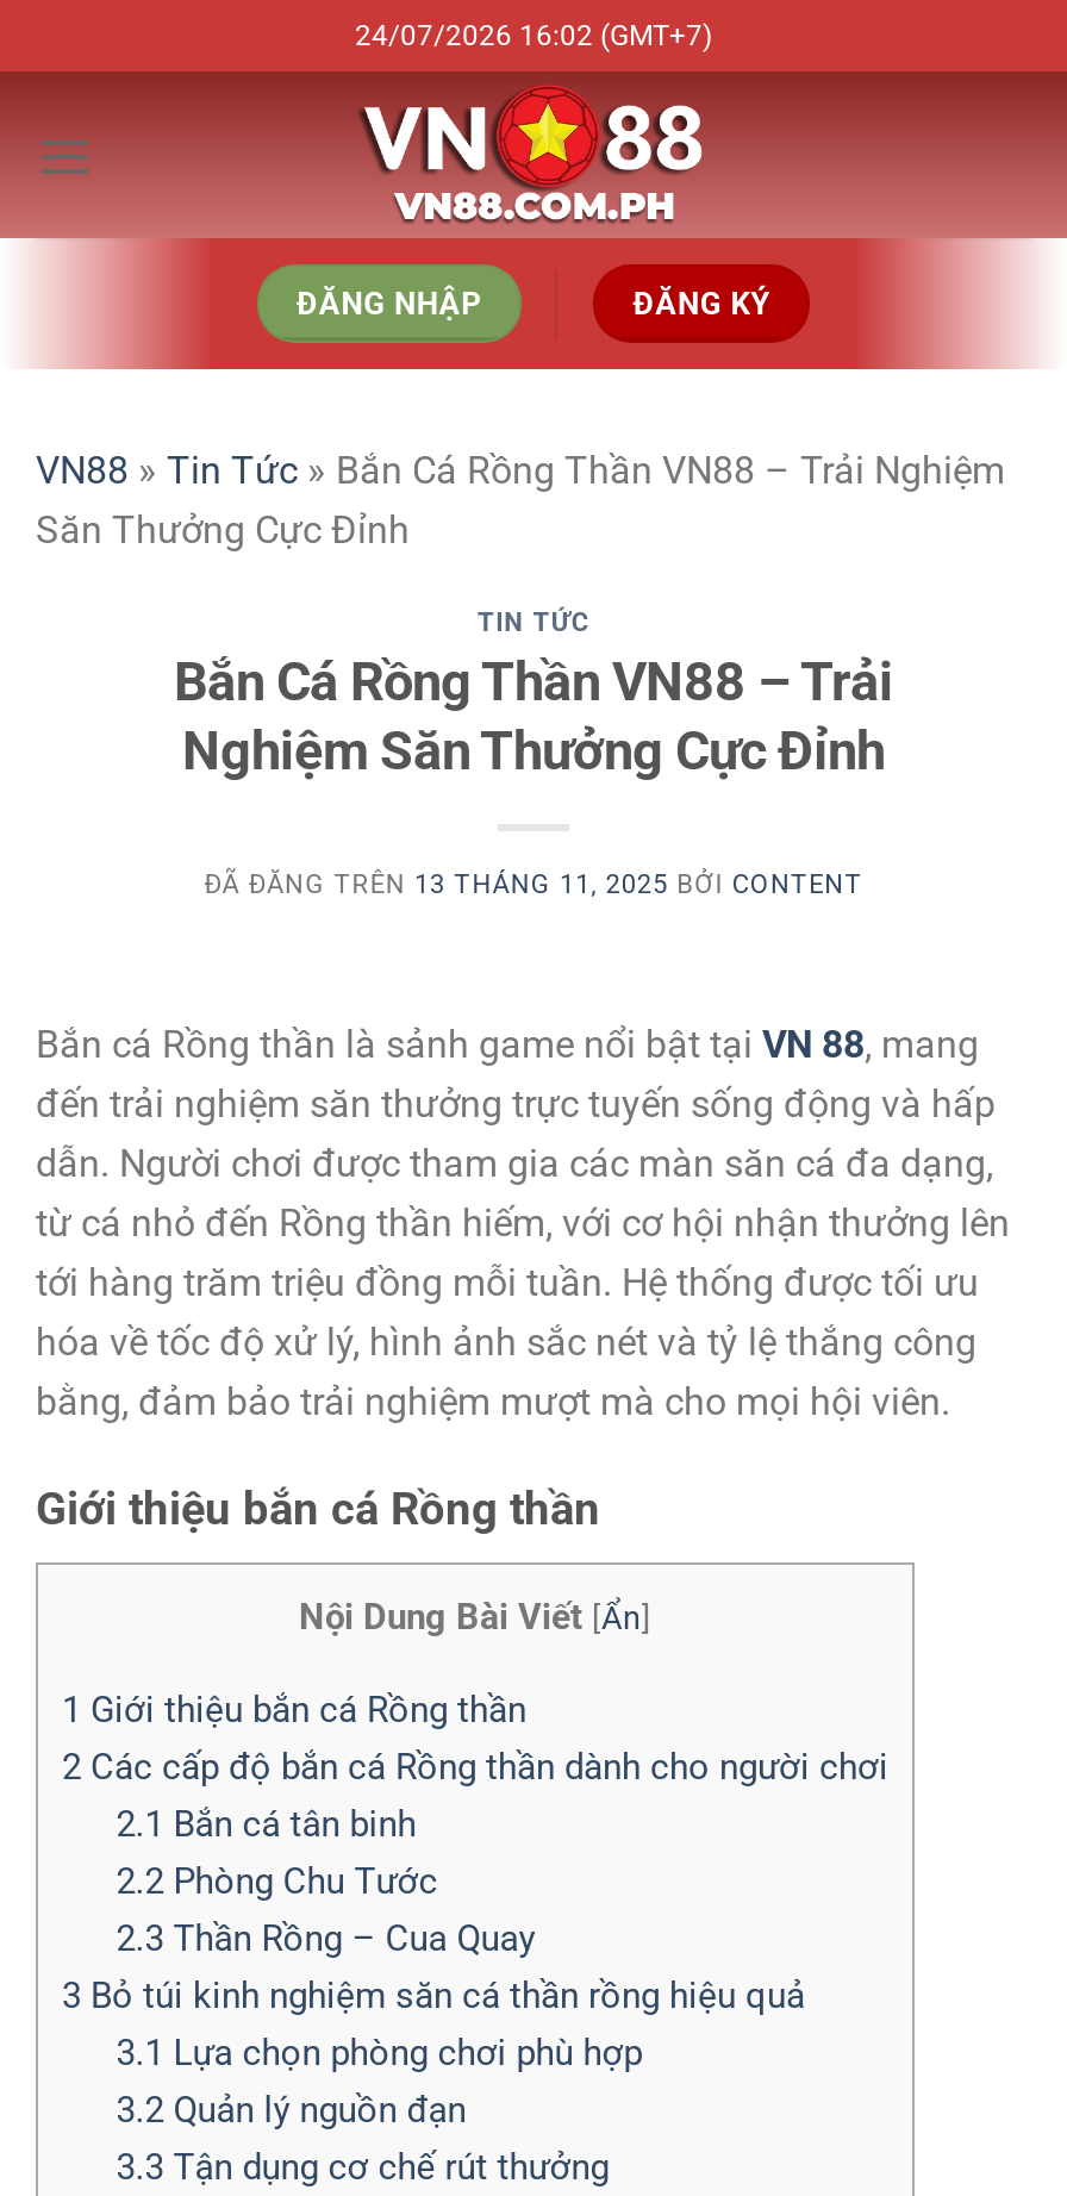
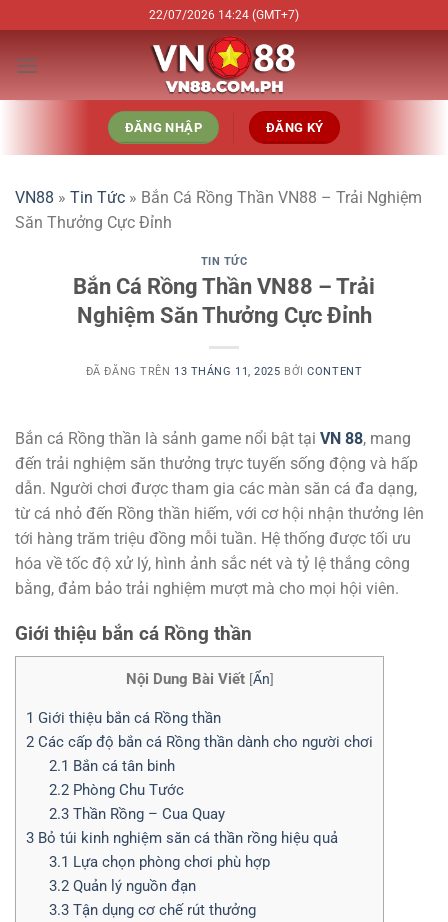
- 24/07/2026 16:02 (GMT+7)
+ 22/07/2026 14:24 (GMT+7)
